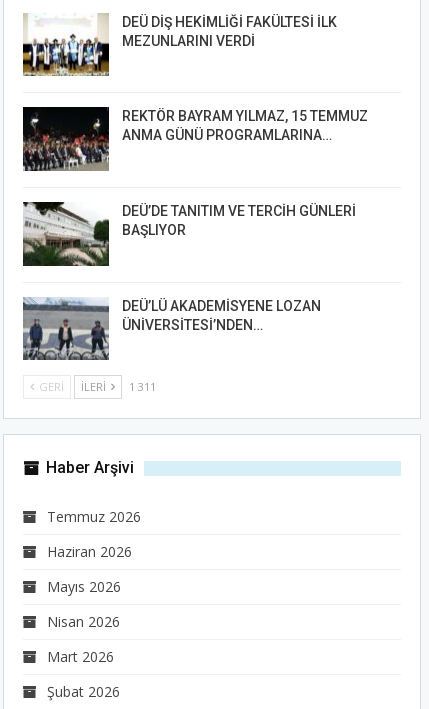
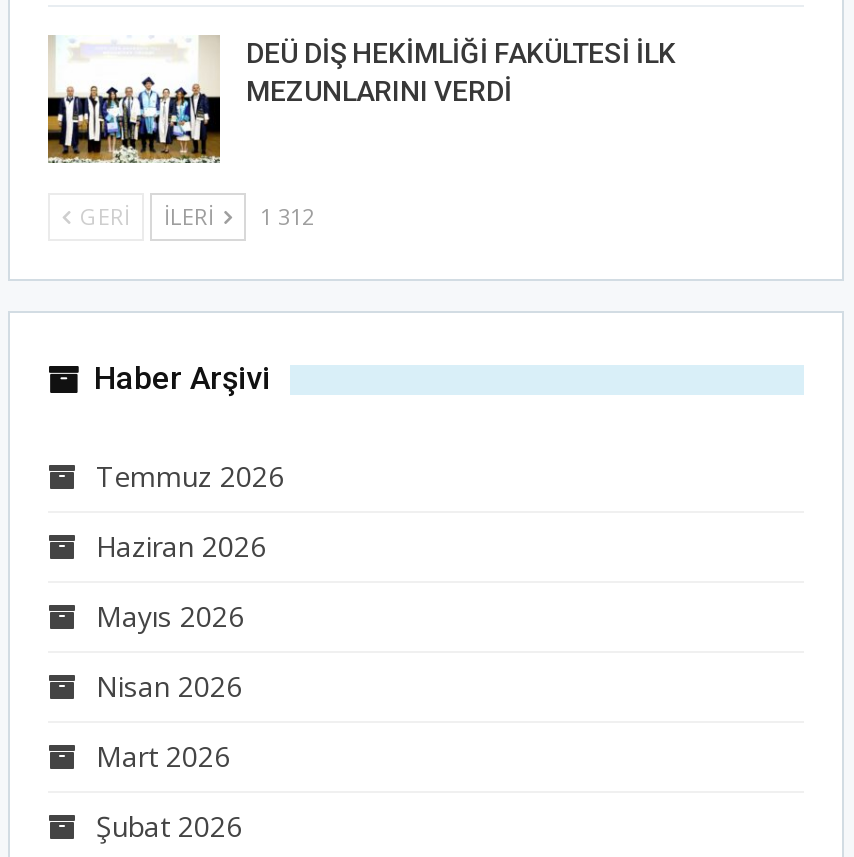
- [image]
- REKTÖR BAYRAM YILMAZ, 15 TEMMUZ
- ANMA GÜNÜ PROGRAMLARINA…

- [image]
- DEÜ’DE TANITIM VE TERCİH GÜNLERİ
- BAŞLIYOR

- [image]
- DEÜ’LÜ AKADEMİSYENE LOZAN
- ÜNİVERSİTESİ’NDEN…

- GERI İLERI 1 311
+ GERI İLERI 1 312
